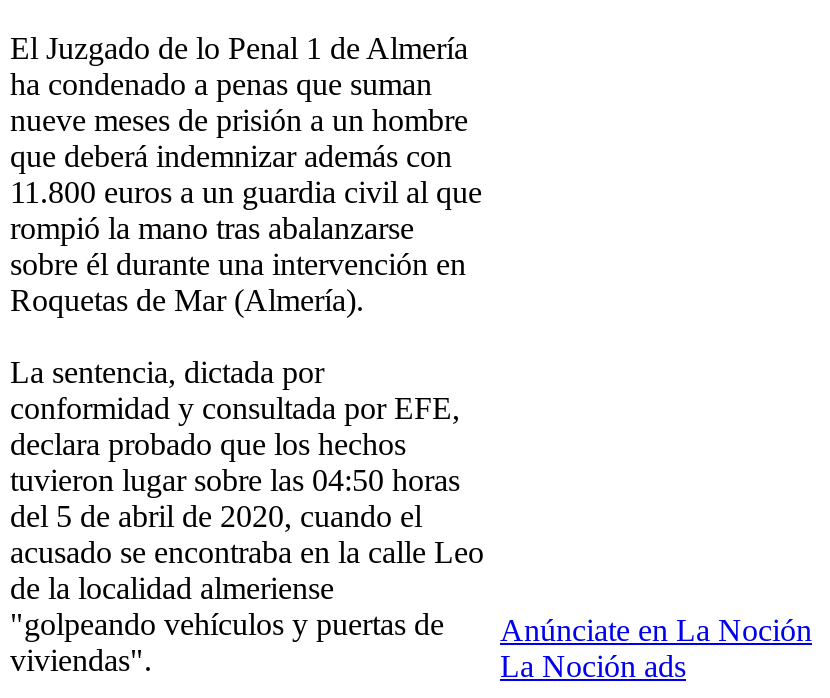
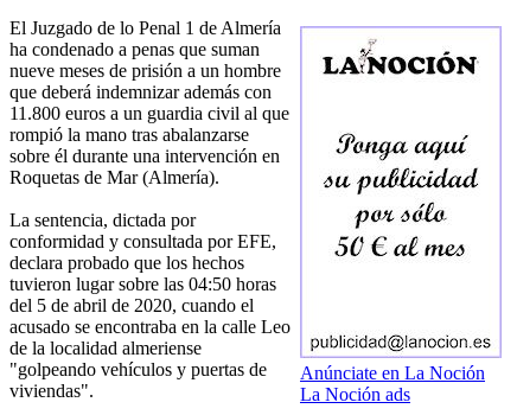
+ [image]
